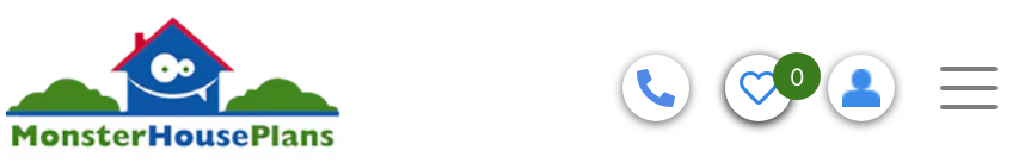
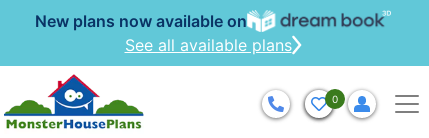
+ New plans now available on
+ See all available plans
